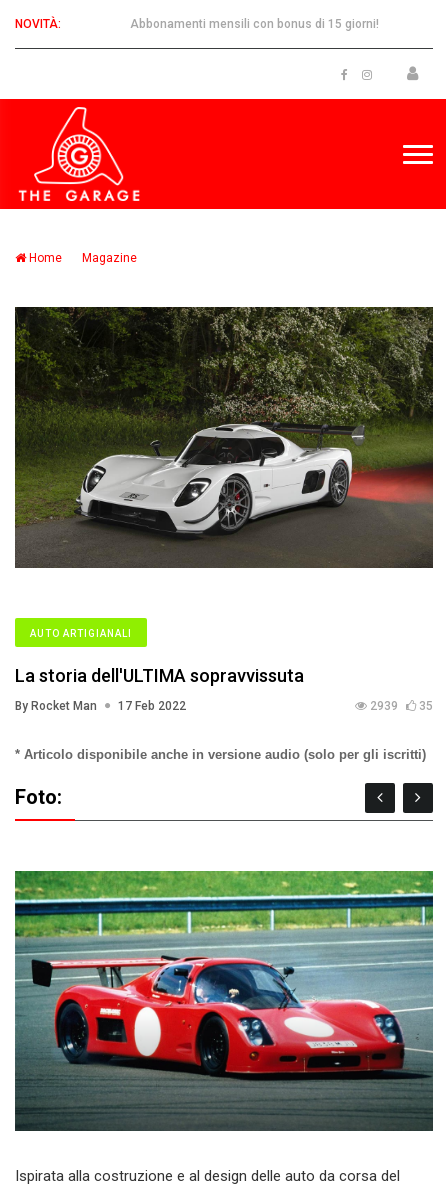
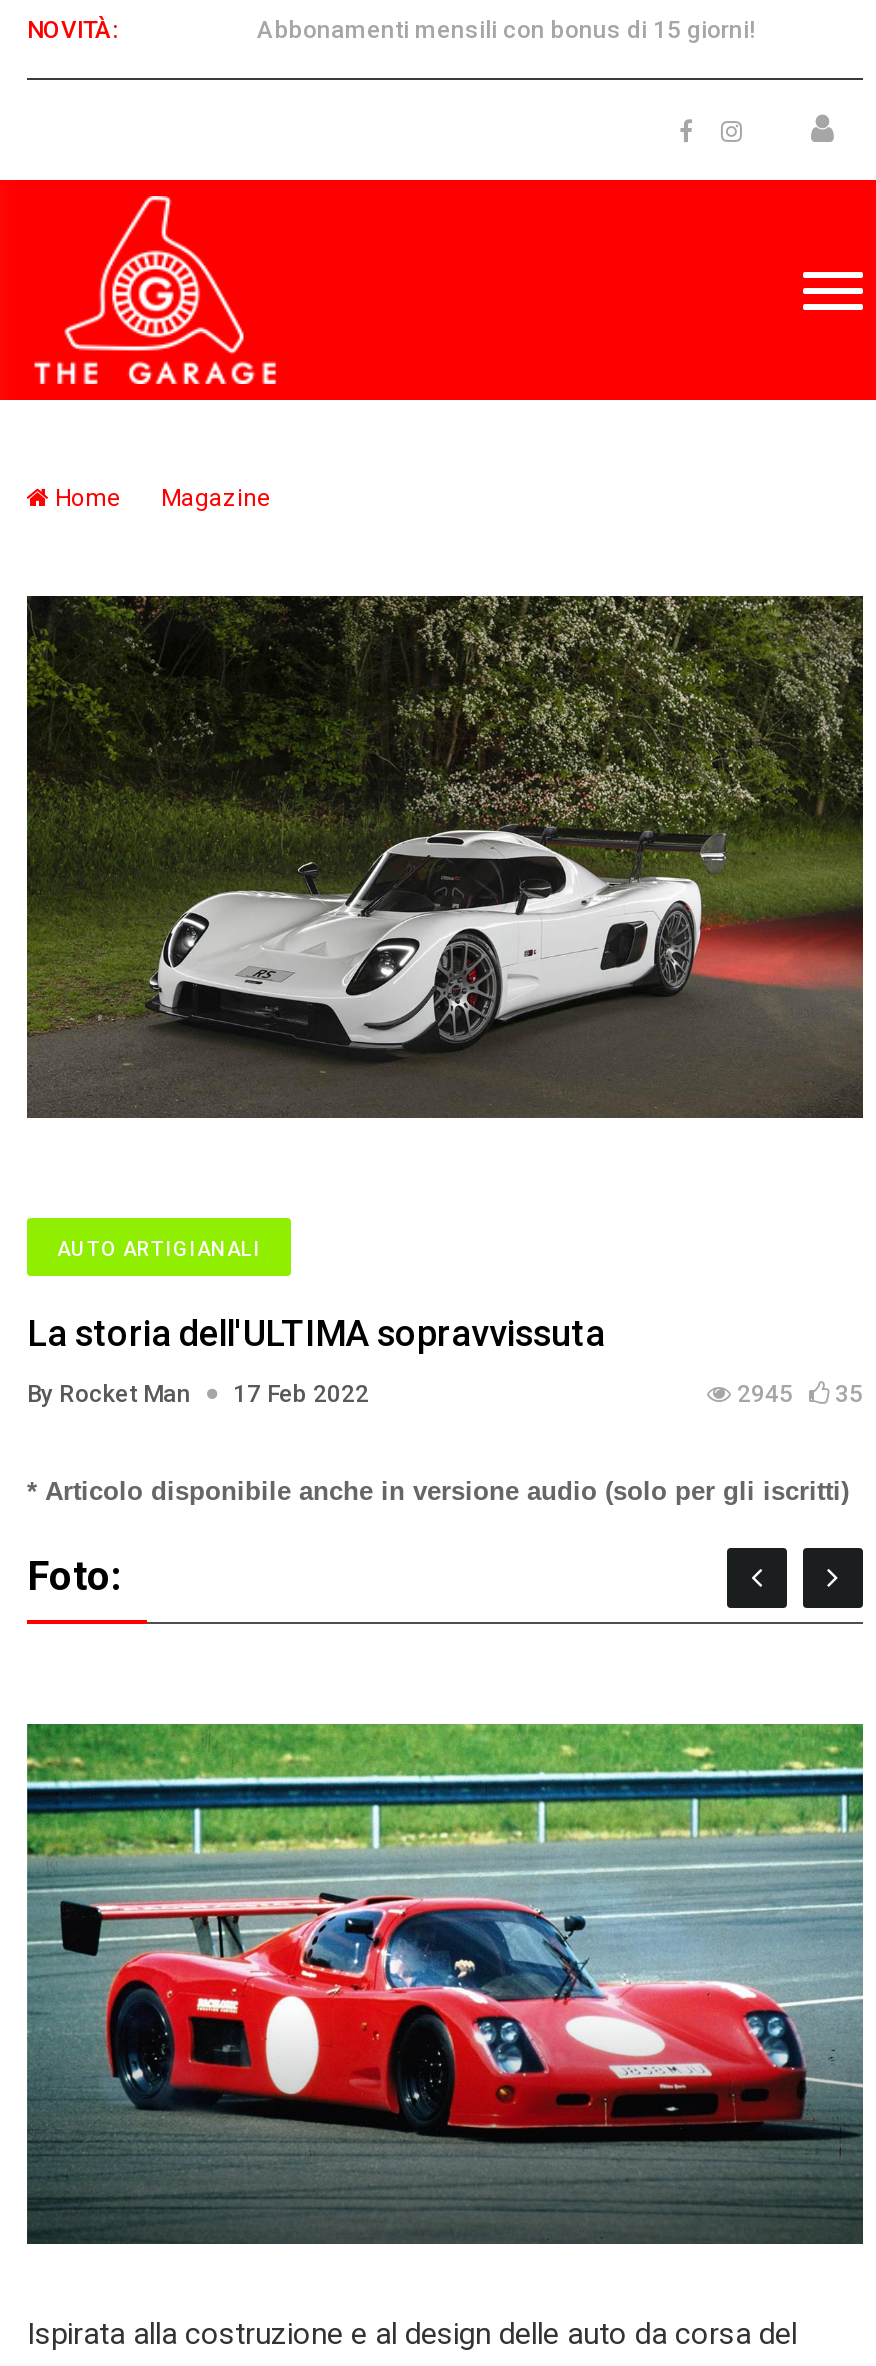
- 2939 35
+ 2945 35
